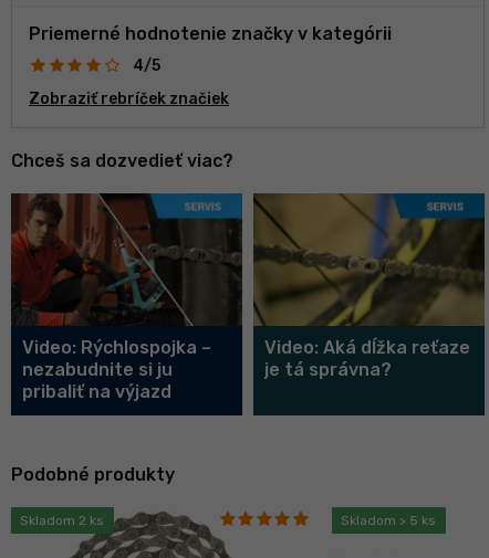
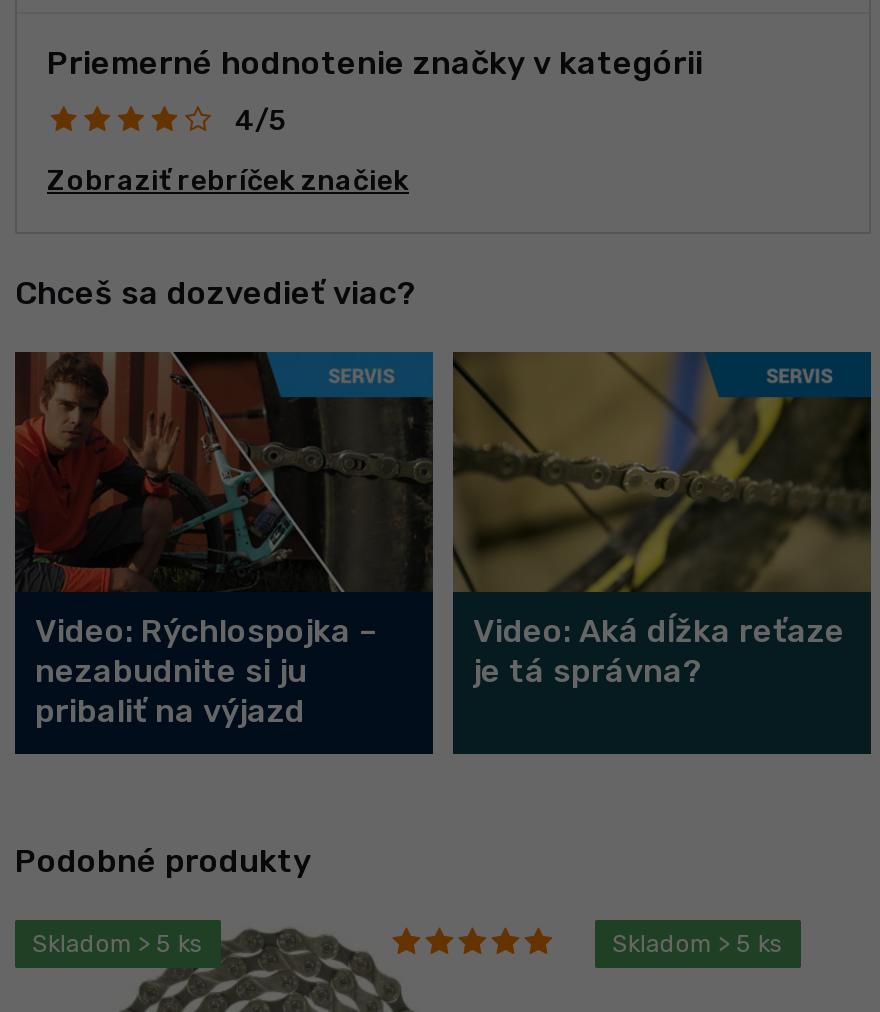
- Skladom 2 ks
+ Skladom > 5 ks
